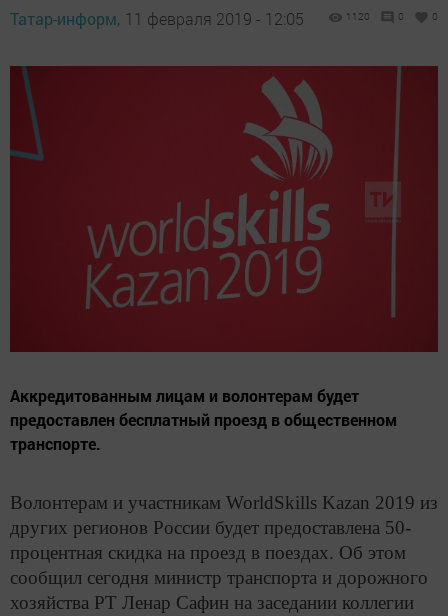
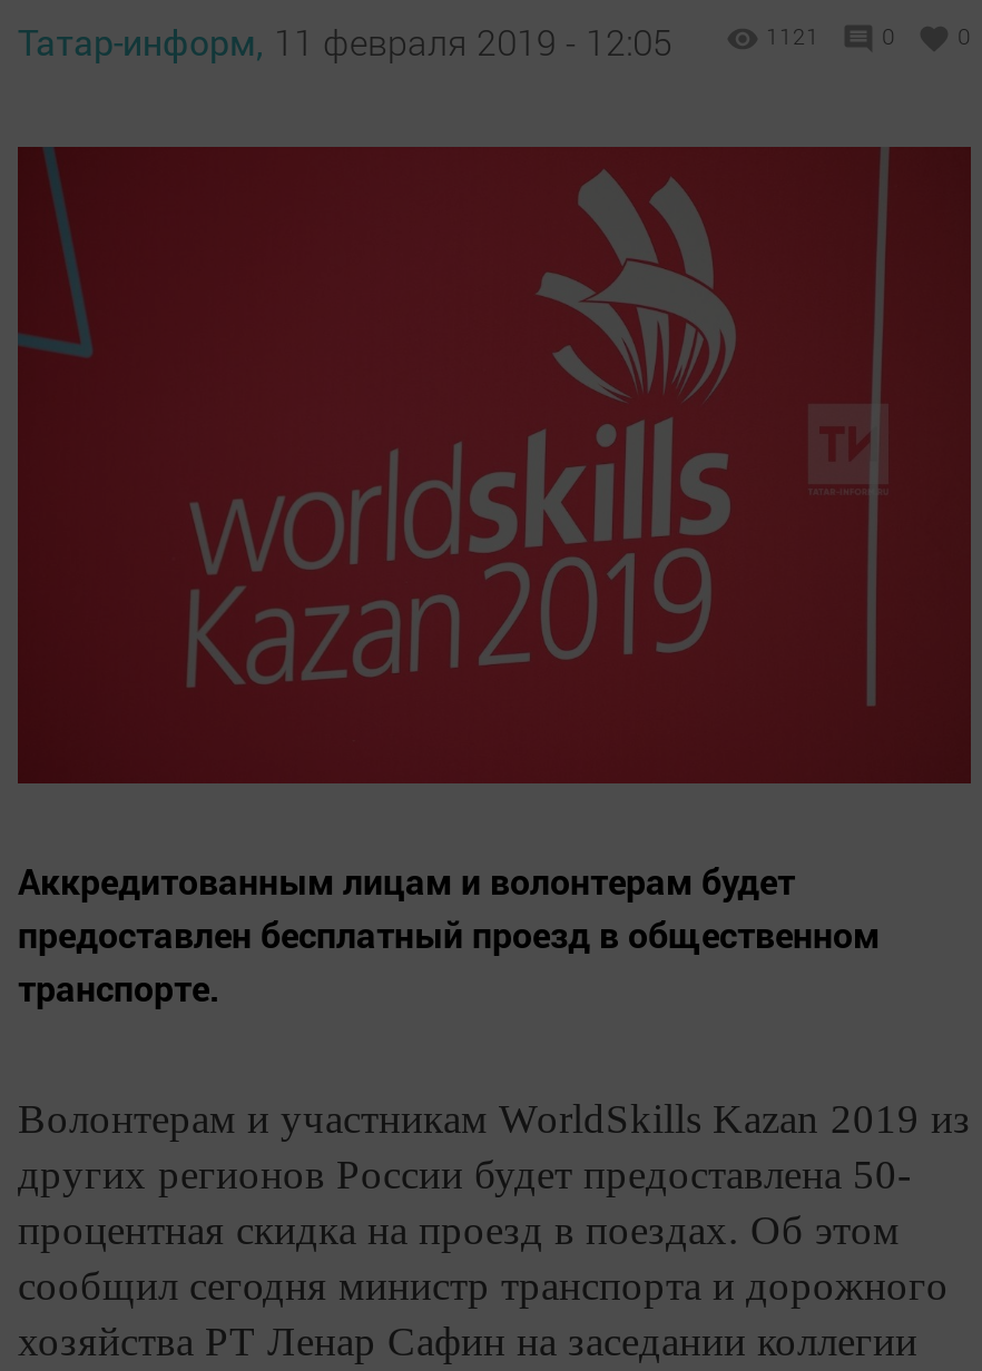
- 1120
+ 1121
